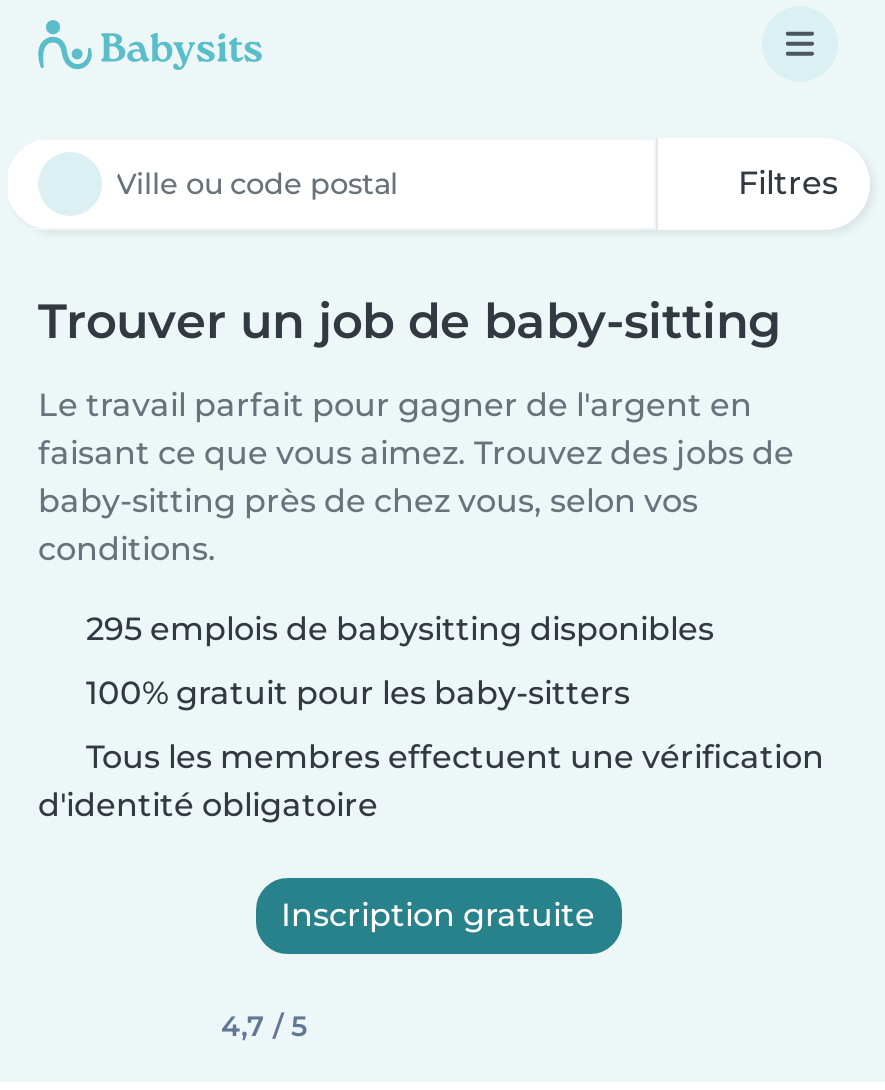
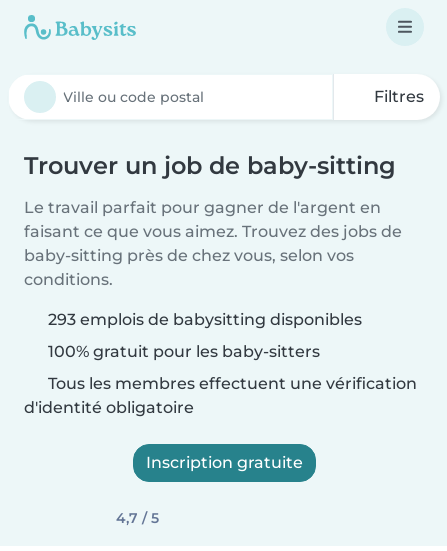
- 295 emplois de babysitting disponibles
+ 293 emplois de babysitting disponibles
